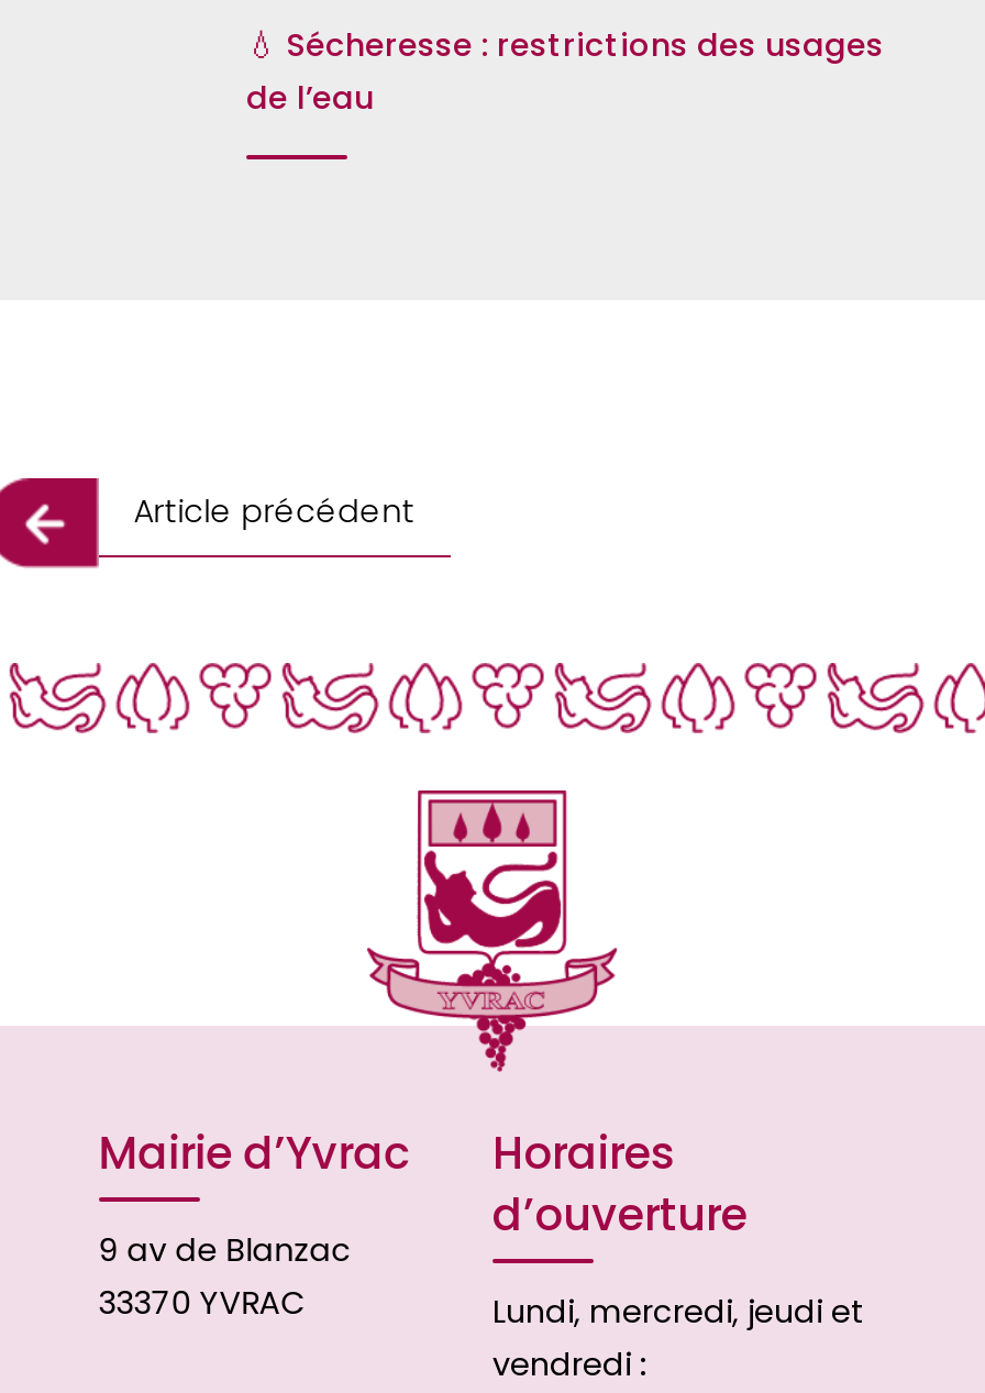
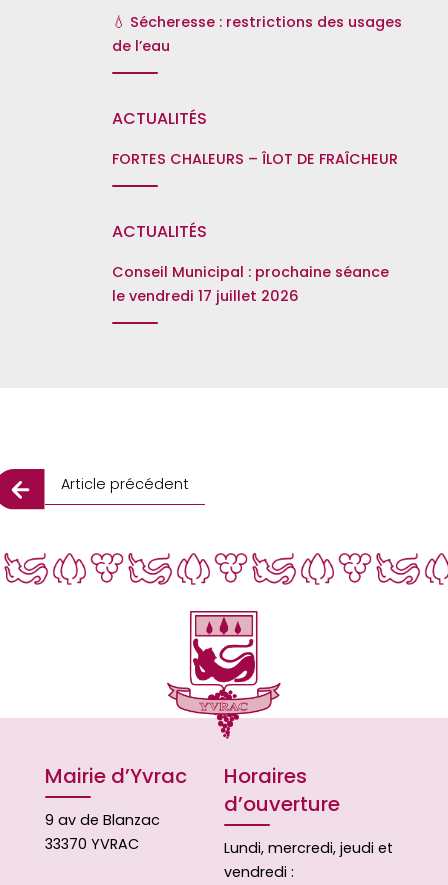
+ ACTUALITÉS
+ FORTES CHALEURS – ÎLOT DE FRAÎCHEUR
+ ACTUALITÉS
+ Conseil Municipal : prochaine séance
+ le vendredi 17 juillet 2026
